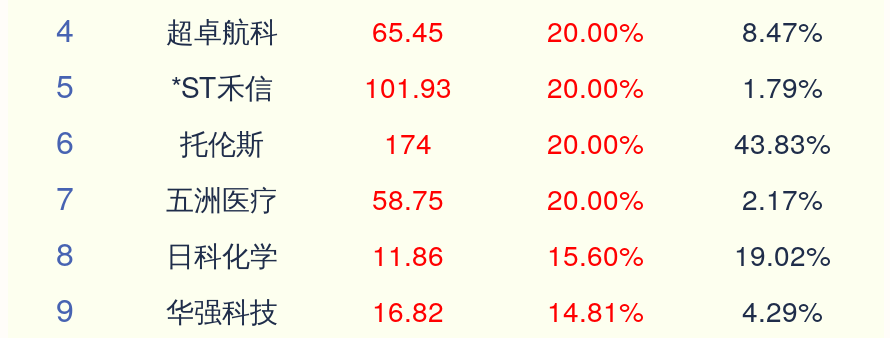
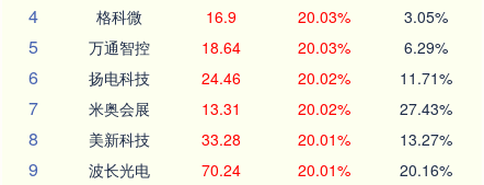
- 超卓航科
- 65.45
- 20.00%
- 8.47%
+ 格科微
+ 16.9
+ 20.03%
+ 3.05%

- *ST禾信
- 101.93
- 20.00%
- 1.79%
+ 万通智控
+ 18.64
+ 20.03%
+ 6.29%

- 托伦斯
- 174
- 20.00%
- 43.83%
+ 扬电科技
+ 24.46
+ 20.02%
+ 11.71%

- 五洲医疗
- 58.75
- 20.00%
- 2.17%
+ 米奥会展
+ 13.31
+ 20.02%
+ 27.43%

- 日科化学
- 11.86
- 15.60%
- 19.02%
+ 美新科技
+ 33.28
+ 20.01%
+ 13.27%

- 华强科技
- 16.82
- 14.81%
- 4.29%
+ 波长光电
+ 70.24
+ 20.01%
+ 20.16%
